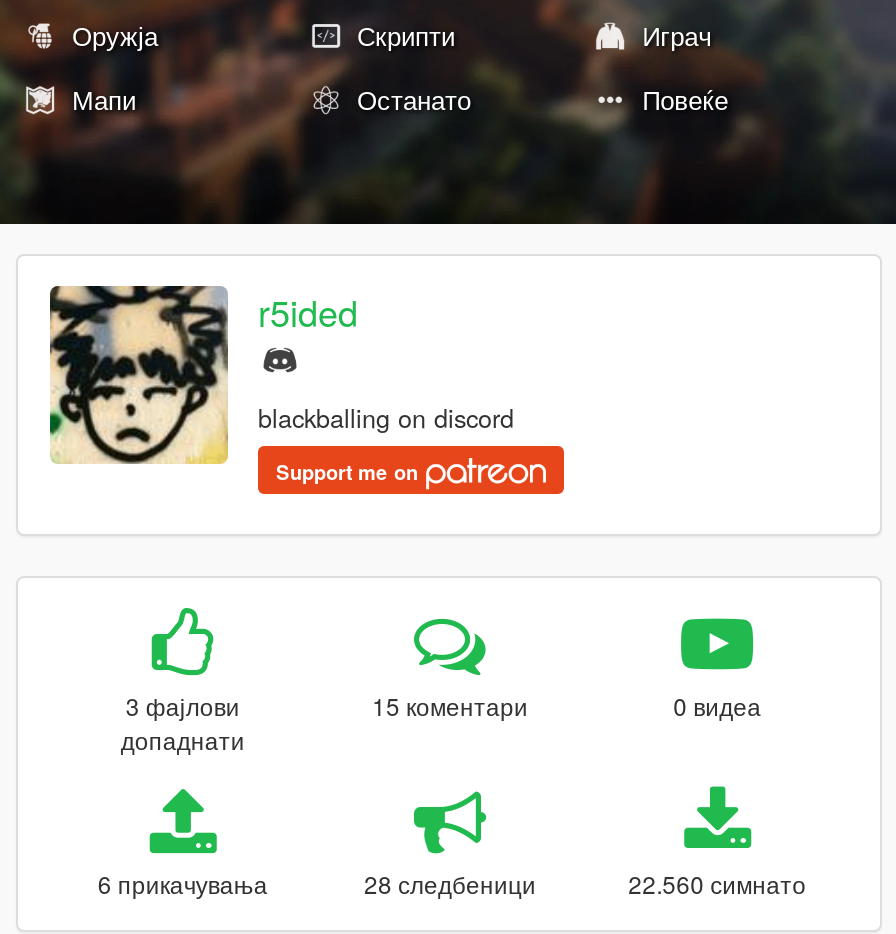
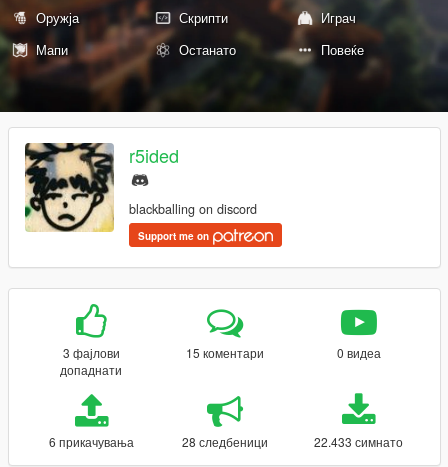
- 22.560 симнато
+ 22.433 симнато
